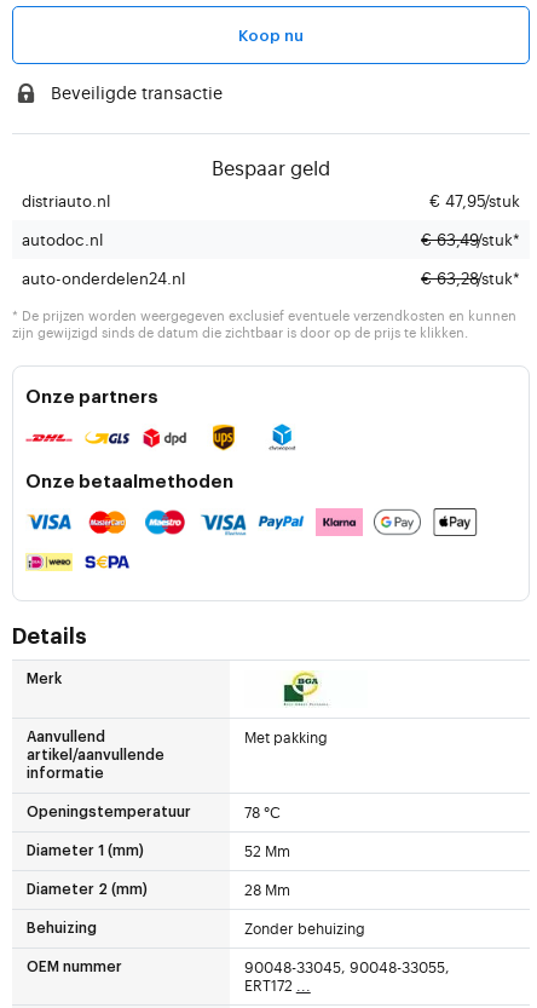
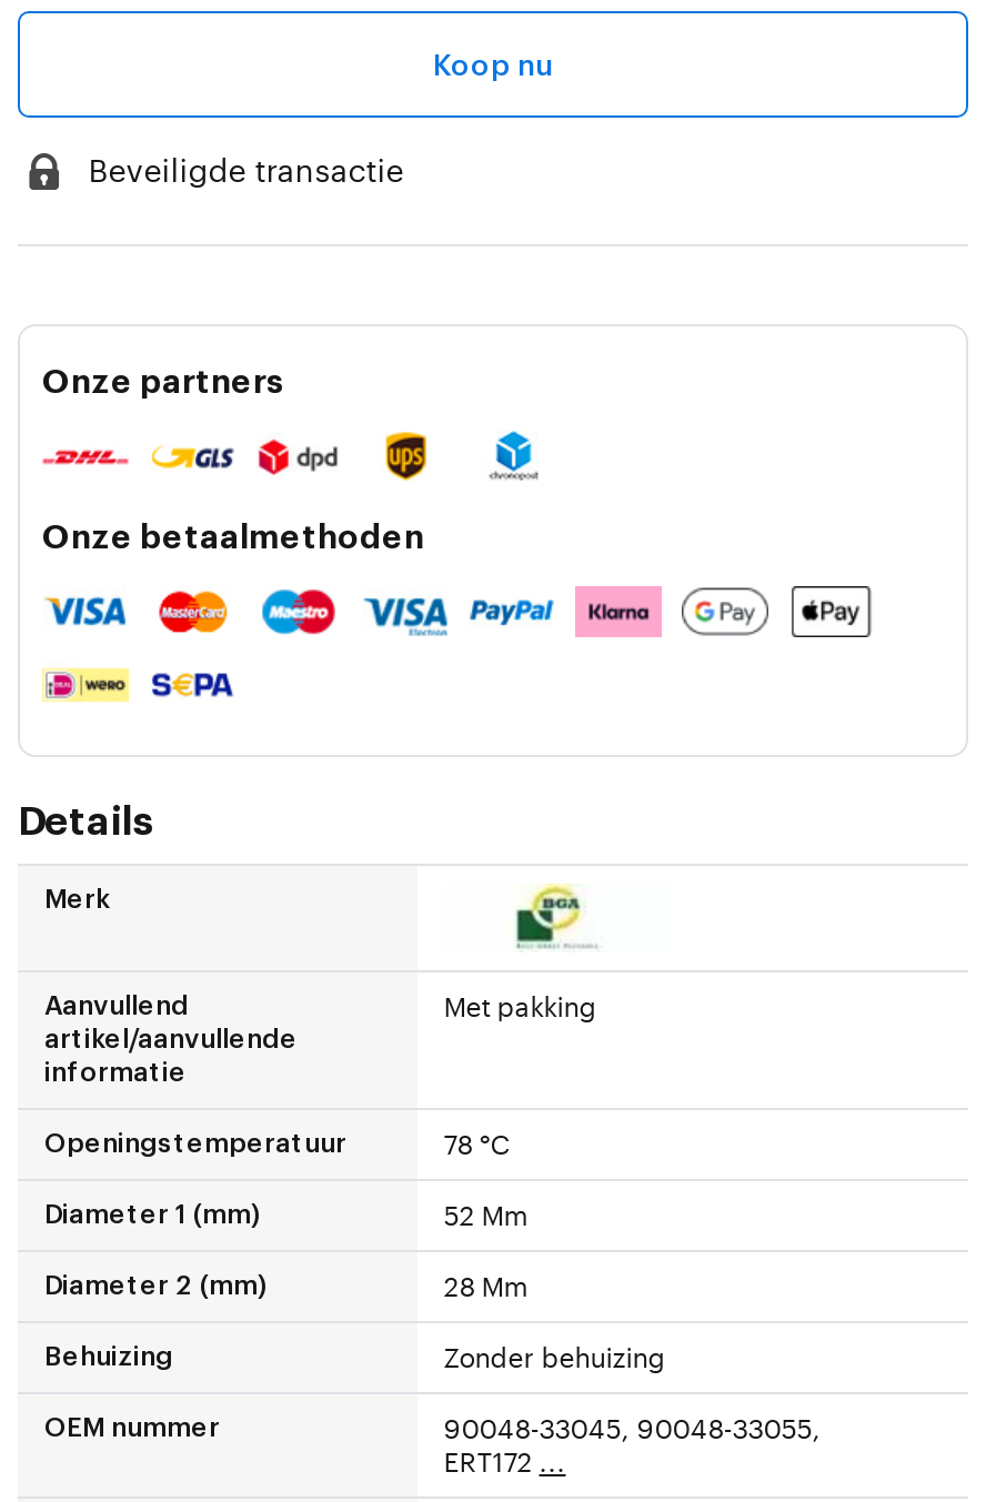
- Bespaar geld
- distriauto.nl
- € 47,95/stuk
- autodoc.nl
- € 63,49/stuk*
- auto-onderdelen24.nl
- € 63,28/stuk*
- * De prijzen worden weergegeven exclusief eventuele verzendkosten en kunnen
- zijn gewijzigd sinds de datum die zichtbaar is door op de prijs te klikken.
